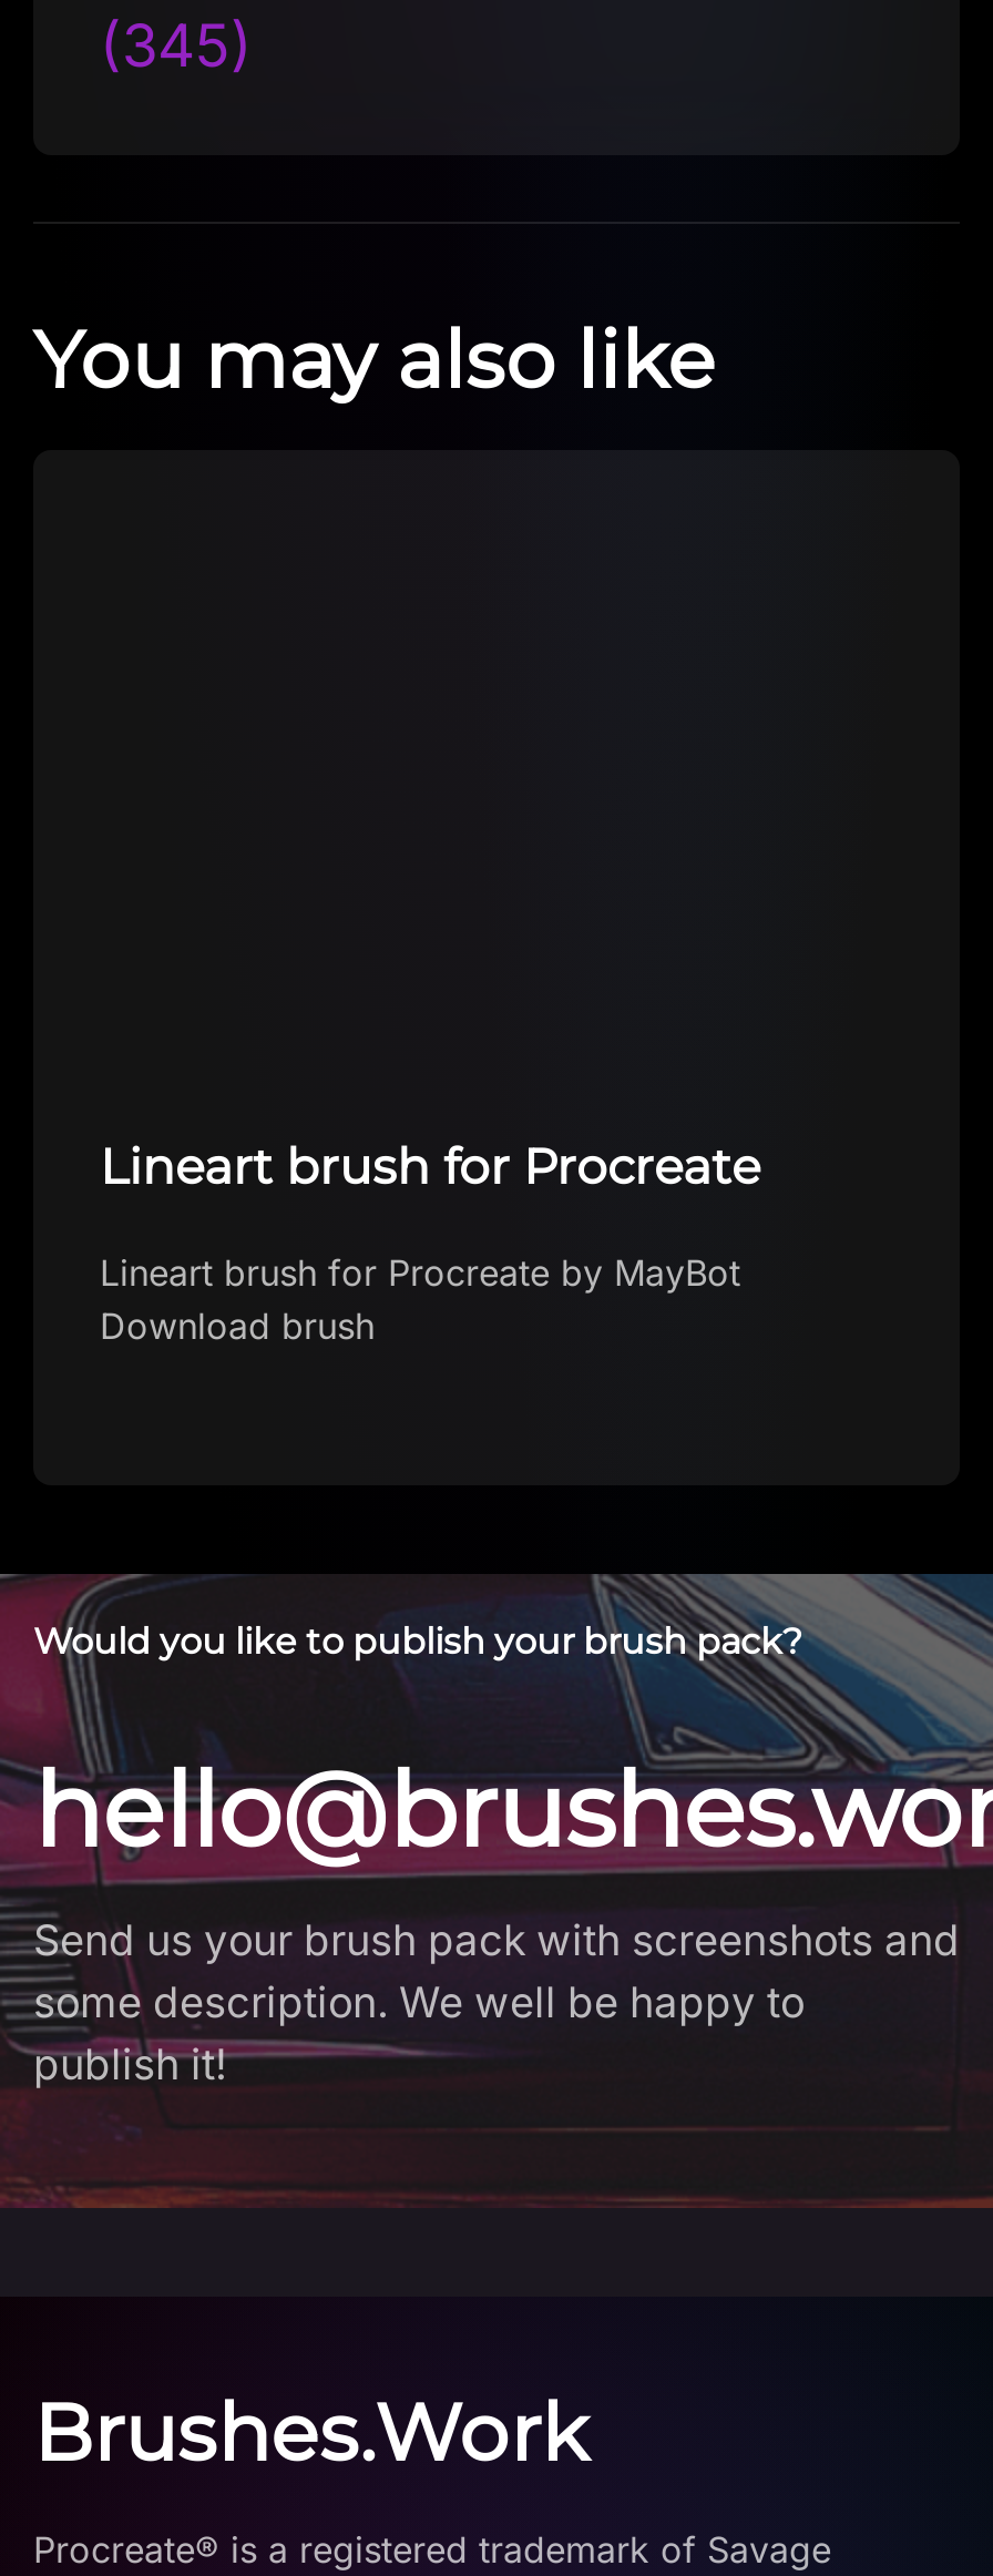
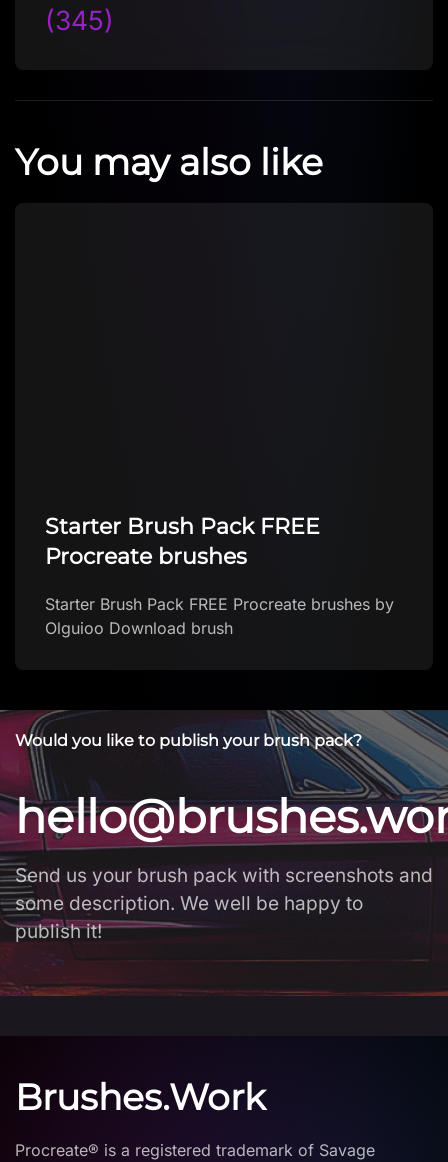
- Lineart brush for Procreate
+ Starter Brush Pack FREE
+ Procreate brushes

- Lineart brush for Procreate by MayBot
- Download brush
+ Starter Brush Pack FREE Procreate brushes by
+ Olguioo Download brush
